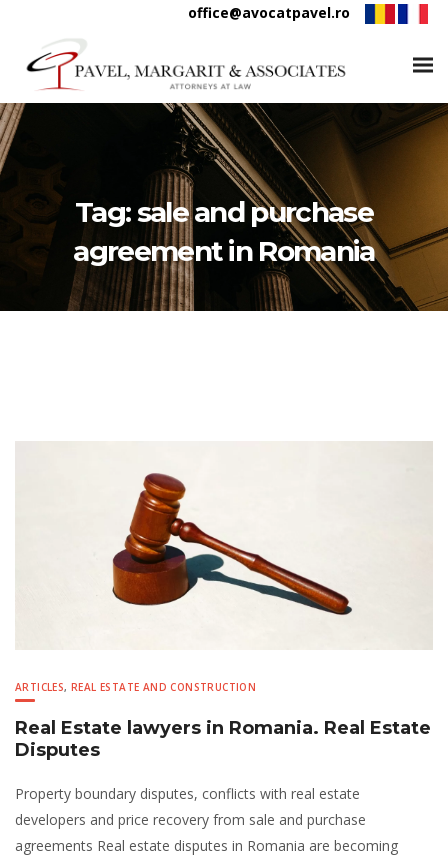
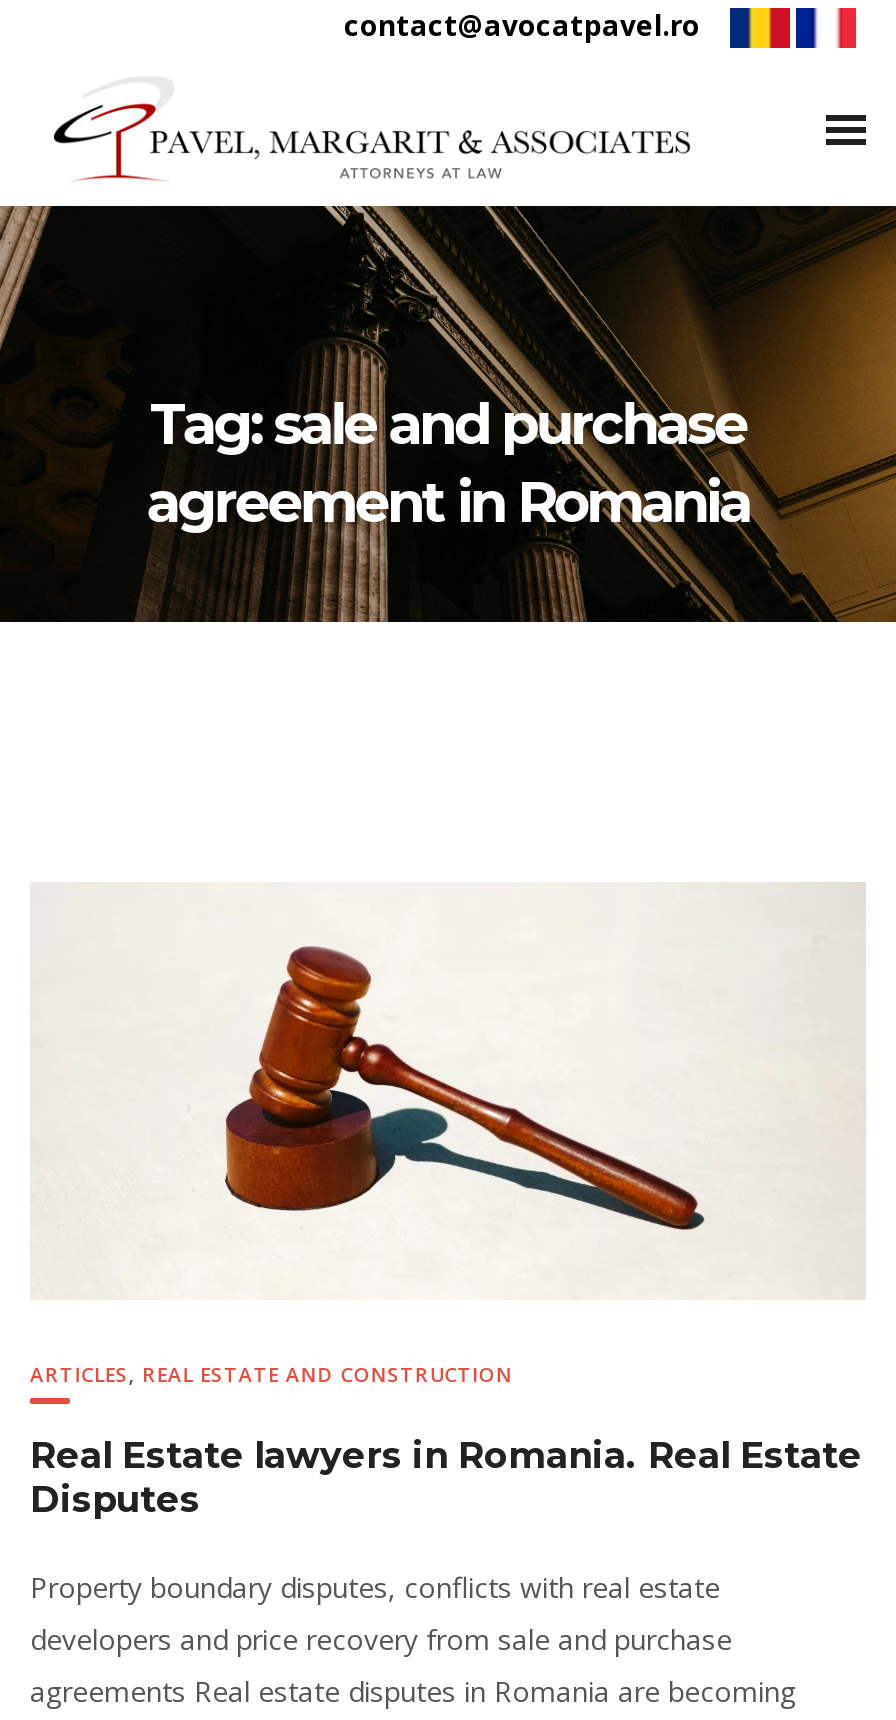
- office@avocatpavel.ro
+ contact@avocatpavel.ro
